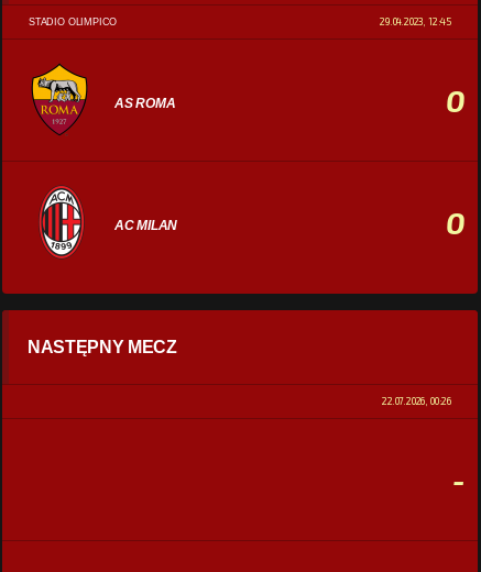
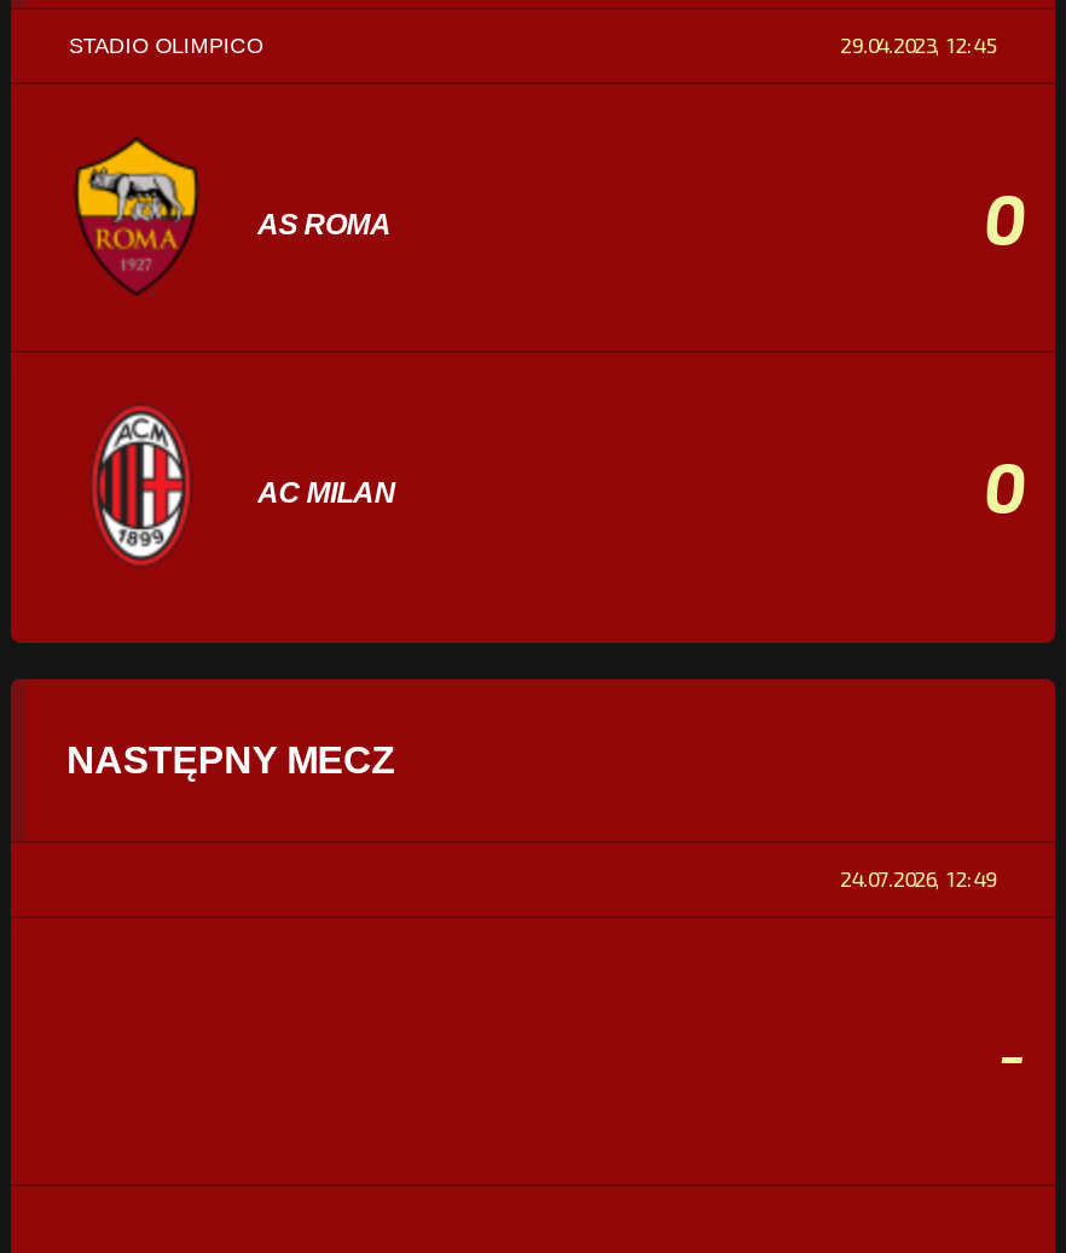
- 22.07.2026, 00:26
+ 24.07.2026, 12:49
